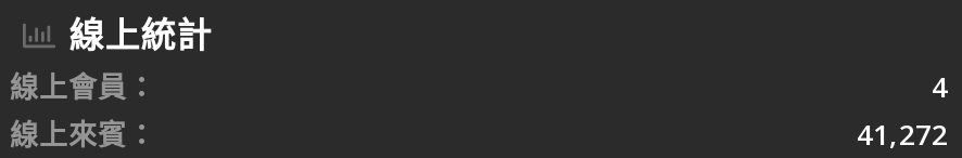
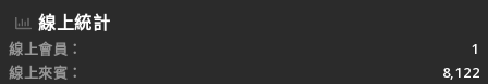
- 4
+ 1

- 41,272
+ 8,122
